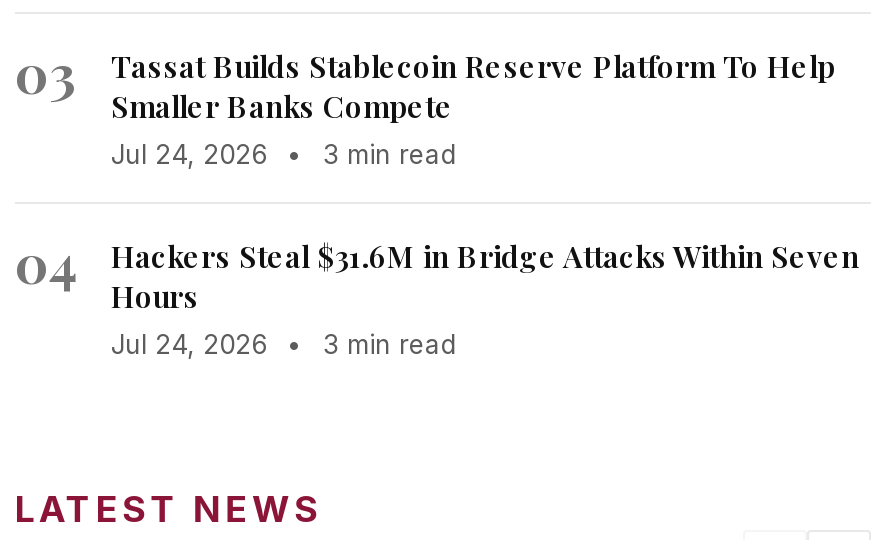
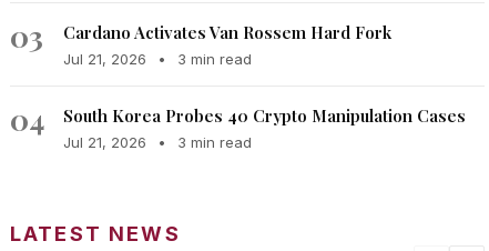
- Tassat Builds Stablecoin Reserve Platform To Help
- Smaller Banks Compete
- Jul 24, 2026 • 3 min read
+ Cardano Activates Van Rossem Hard Fork
+ Jul 21, 2026 • 3 min read

- Hackers Steal $31.6M in Bridge Attacks Within Seven
- Hours
- Jul 24, 2026 • 3 min read
+ South Korea Probes 40 Crypto Manipulation Cases
+ Jul 21, 2026 • 3 min read
